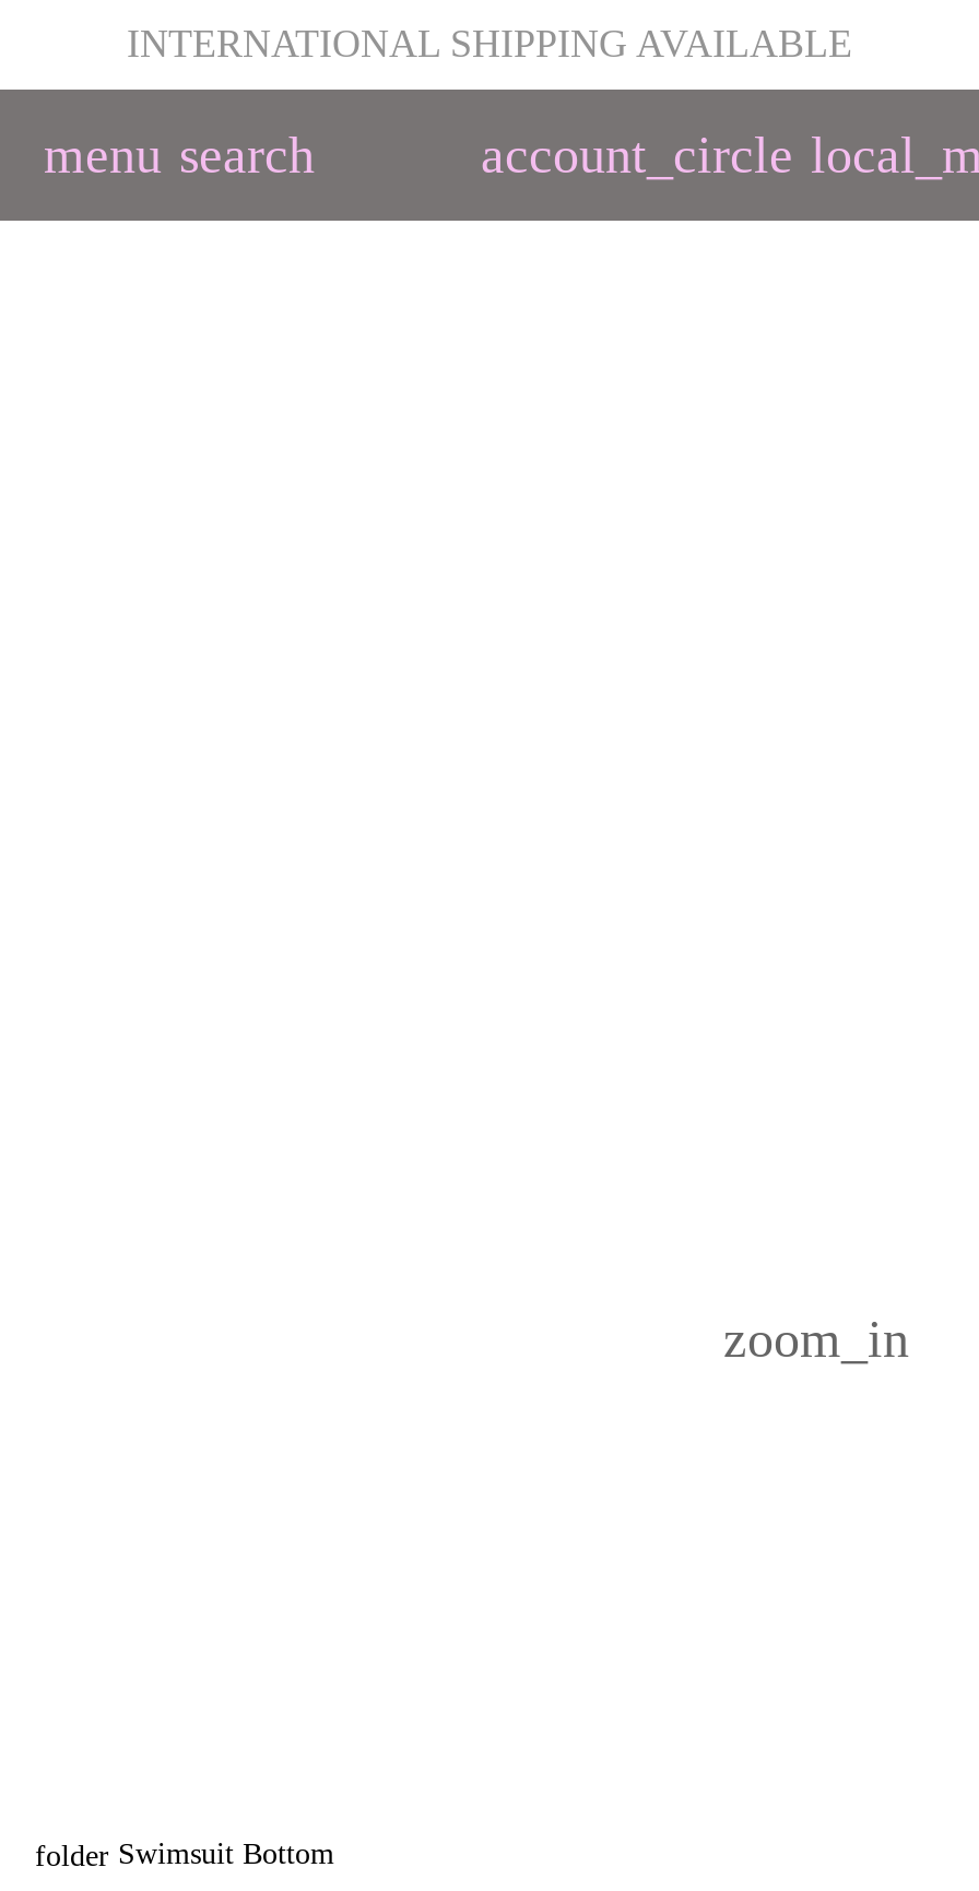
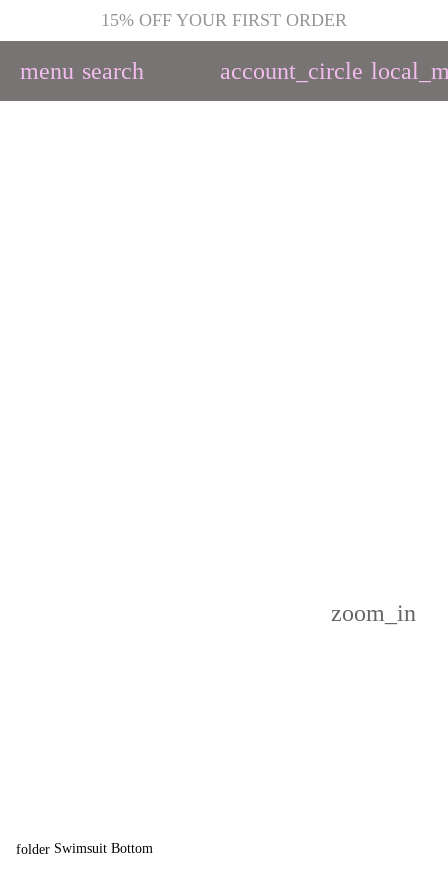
- INTERNATIONAL SHIPPING AVAILABLE
+ 15% OFF YOUR FIRST ORDER
